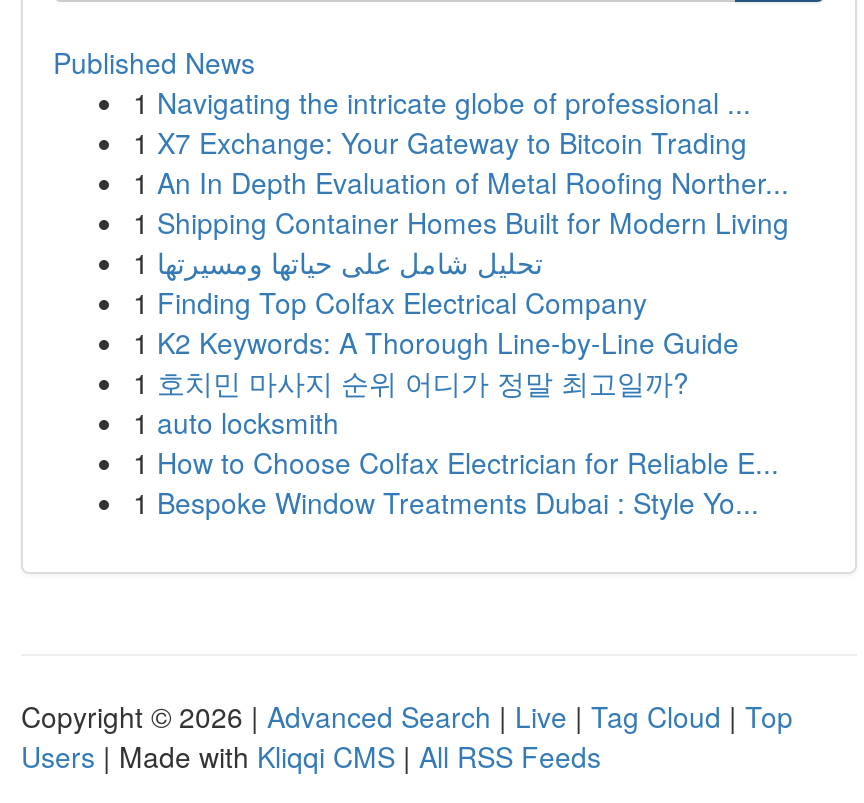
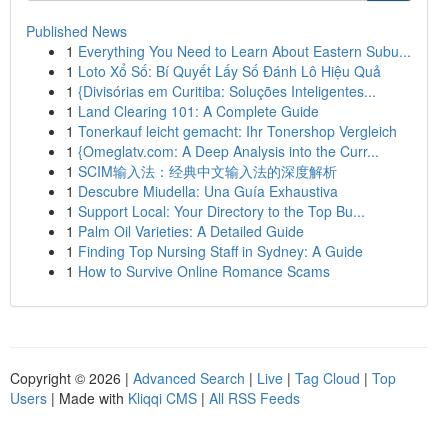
- 1 Navigating the intricate globe of professional ...
- 1 X7 Exchange: Your Gateway to Bitcoin Trading
- 1 An In Depth Evaluation of Metal Roofing Norther...
- 1 Shipping Container Homes Built for Modern Living
- 1 تحليل شامل على حياتها ومسيرتها
- 1 Finding Top Colfax Electrical Company
- 1 K2 Keywords: A Thorough Line-by-Line Guide
- 1 호치민 마사지 순위 어디가 정말 최고일까?
- 1 auto locksmith
- 1 How to Choose Colfax Electrician for Reliable E...
- 1 Bespoke Window Treatments Dubai : Style Yo...
+ 1 Everything You Need to Learn About Eastern Subu...
+ 1 Loto Xổ Số: Bí Quyết Lấy Số Đánh Lô Hiệu Quả
+ 1 {Divisórias em Curitiba: Soluções Inteligentes...
+ 1 Land Clearing 101: A Complete Guide
+ 1 Tonerkauf leicht gemacht: Ihr Tonershop Vergleich
+ 1 {Omeglatv.com: A Deep Analysis into the Curr...
+ 1 SCIM输入法：经典中文输入法的深度解析
+ 1 Descubre Miudella: Una Guía Exhaustiva
+ 1 Support Local: Your Directory to the Top Bu...
+ 1 Palm Oil Varieties: A Detailed Guide
+ 1 Finding Top Nursing Staff in Sydney: A Guide
+ 1 How to Survive Online Romance Scams
